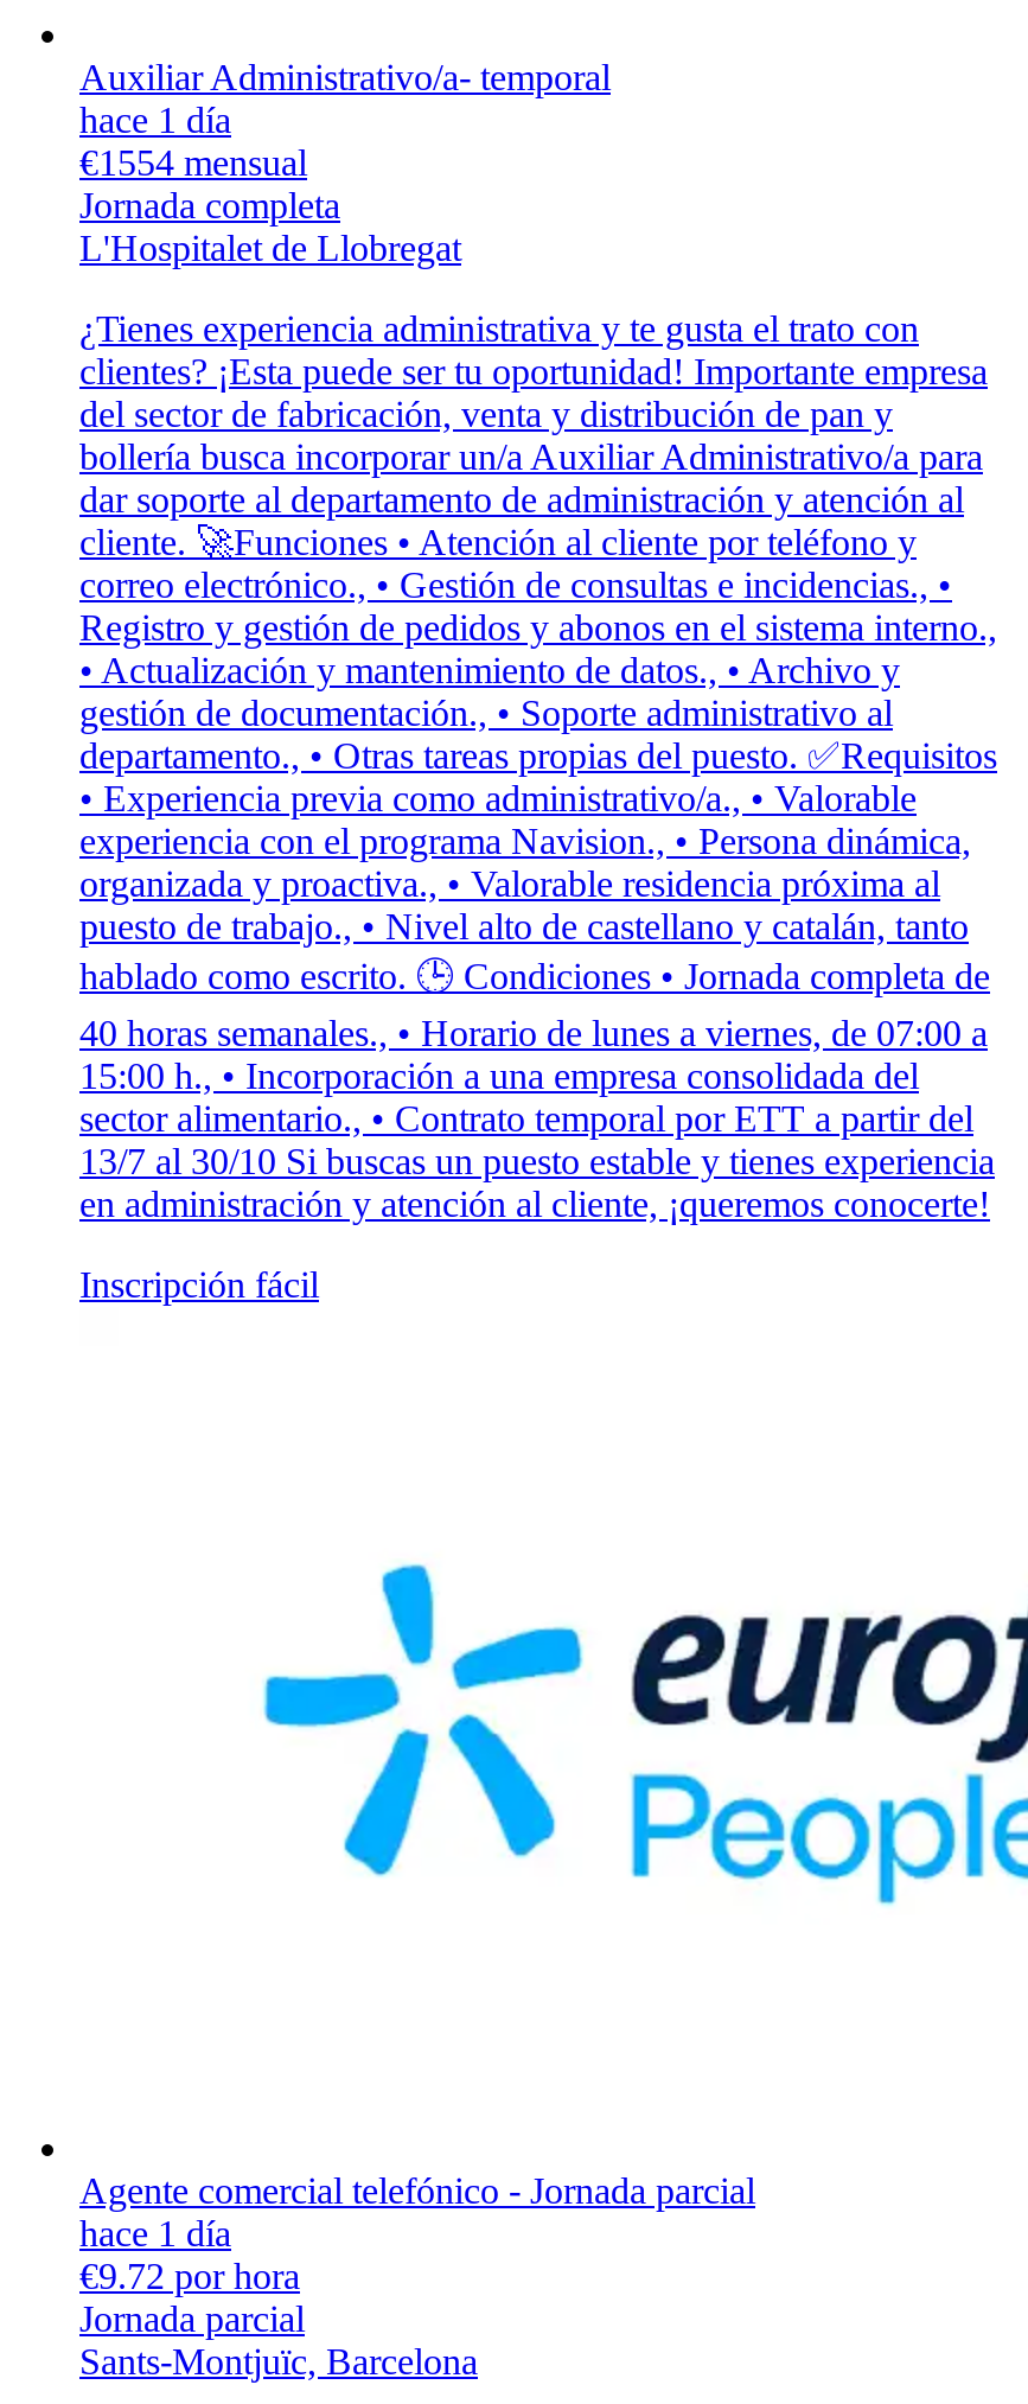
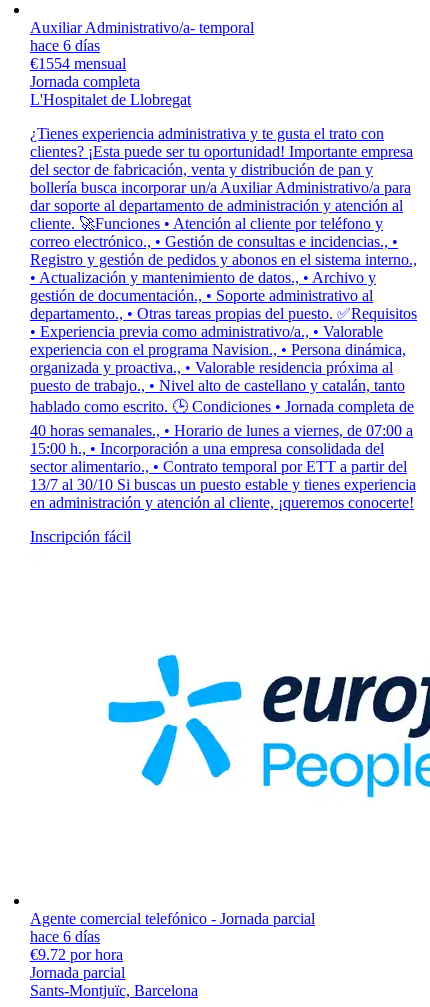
- hace 1 día
+ hace 6 días

- hace 1 día
+ hace 6 días
